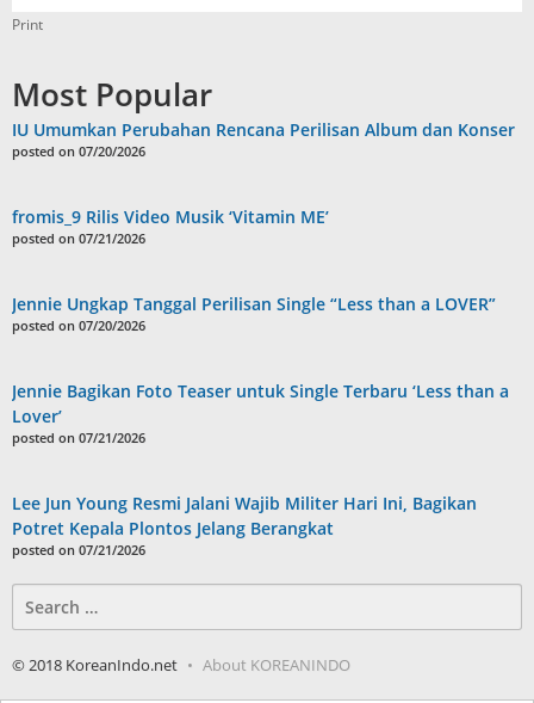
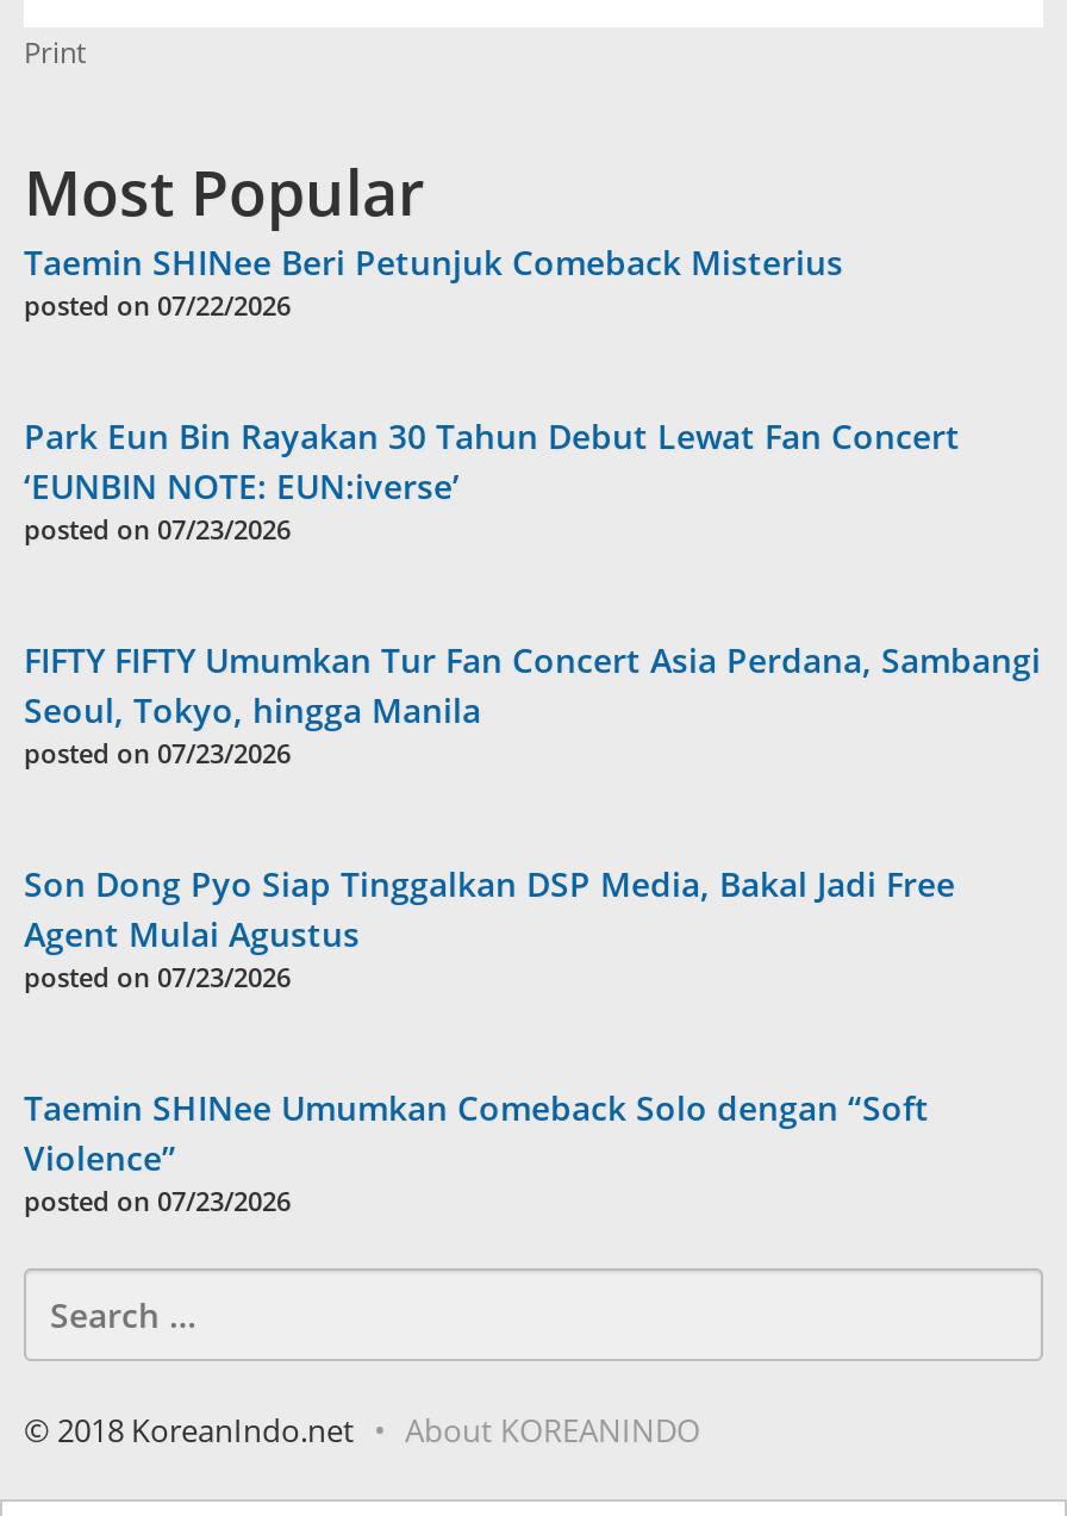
- IU Umumkan Perubahan Rencana Perilisan Album dan Konser
- posted on 07/20/2026
+ Taemin SHINee Beri Petunjuk Comeback Misterius
+ posted on 07/22/2026

- fromis_9 Rilis Video Musik ‘Vitamin ME’
- posted on 07/21/2026
+ Park Eun Bin Rayakan 30 Tahun Debut Lewat Fan Concert
+ ‘EUNBIN NOTE: EUN:iverse’
+ posted on 07/23/2026

- Jennie Ungkap Tanggal Perilisan Single “Less than a LOVER”
- posted on 07/20/2026
+ FIFTY FIFTY Umumkan Tur Fan Concert Asia Perdana, Sambangi
+ Seoul, Tokyo, hingga Manila
+ posted on 07/23/2026

- Jennie Bagikan Foto Teaser untuk Single Terbaru ‘Less than a
- Lover’
- posted on 07/21/2026
+ Son Dong Pyo Siap Tinggalkan DSP Media, Bakal Jadi Free
+ Agent Mulai Agustus
+ posted on 07/23/2026

- Lee Jun Young Resmi Jalani Wajib Militer Hari Ini, Bagikan
- Potret Kepala Plontos Jelang Berangkat
- posted on 07/21/2026
+ Taemin SHINee Umumkan Comeback Solo dengan “Soft
+ Violence”
+ posted on 07/23/2026
